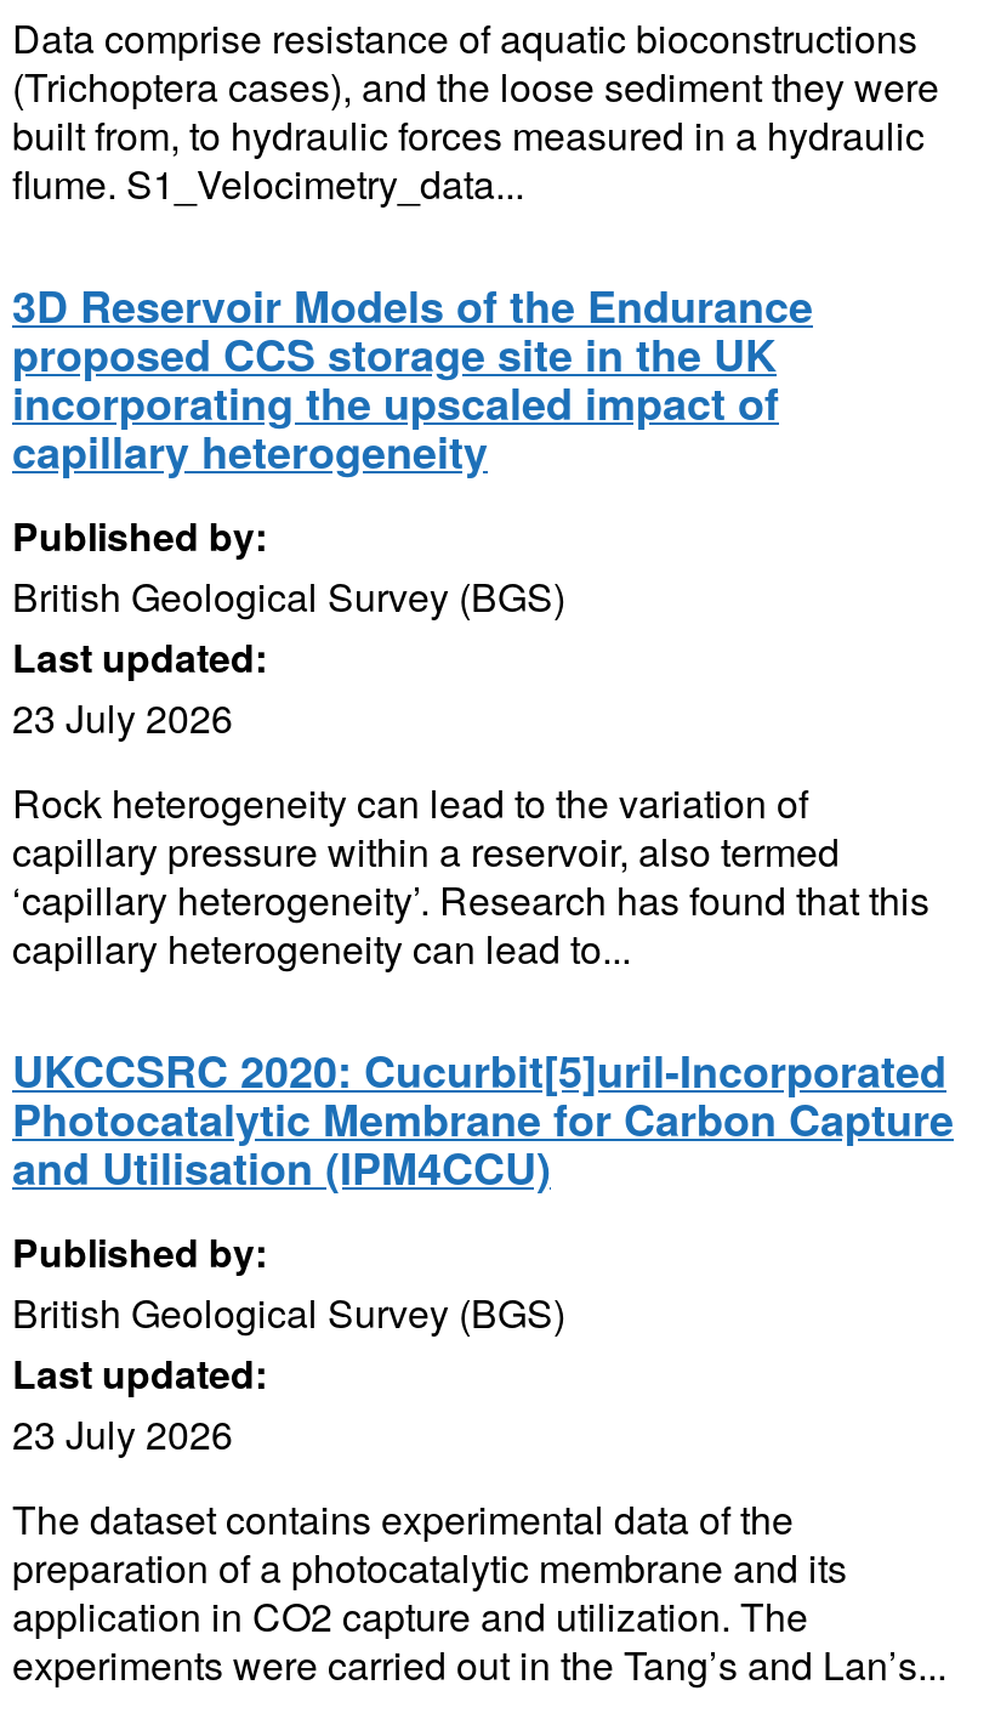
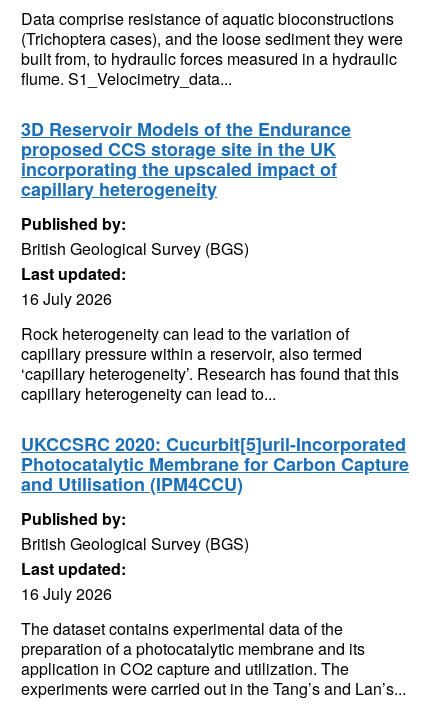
- 23 July 2026
+ 16 July 2026

- 23 July 2026
+ 16 July 2026
